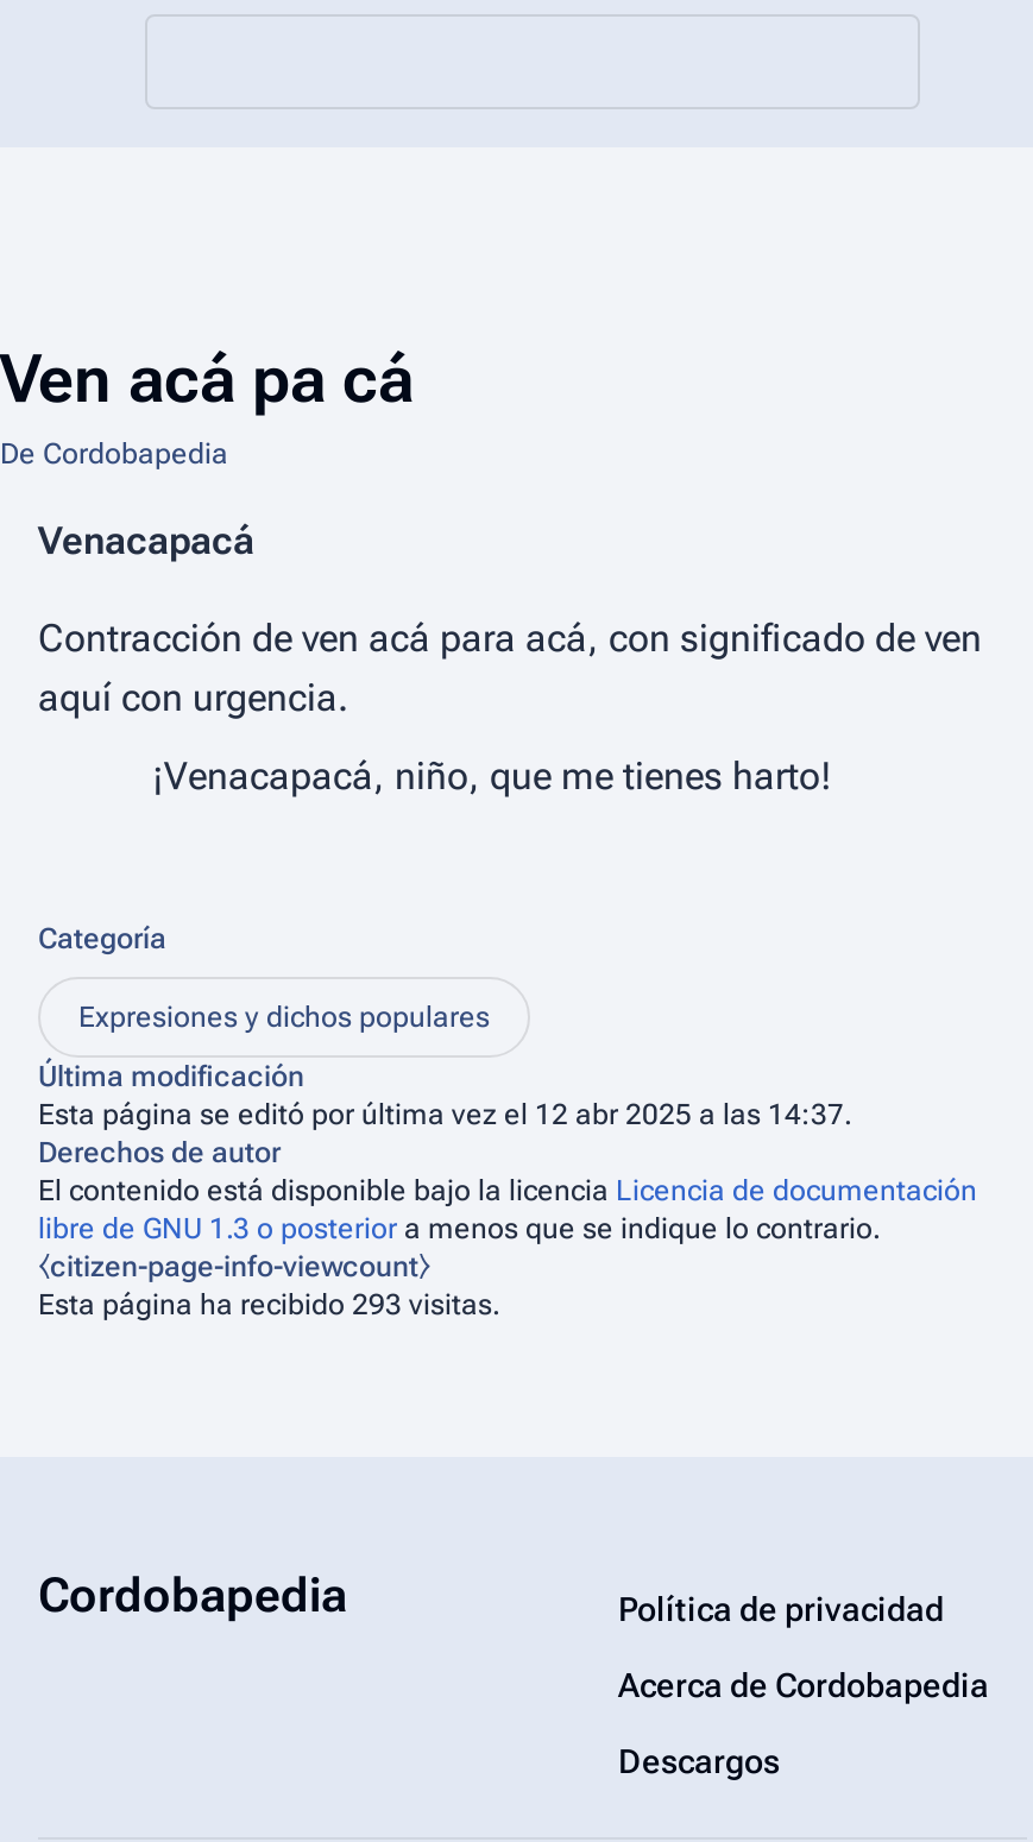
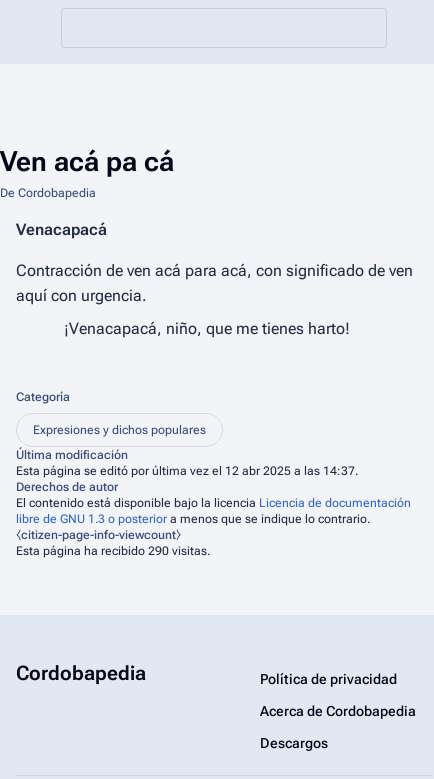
- Esta página ha recibido 293 visitas.
+ Esta página ha recibido 290 visitas.
